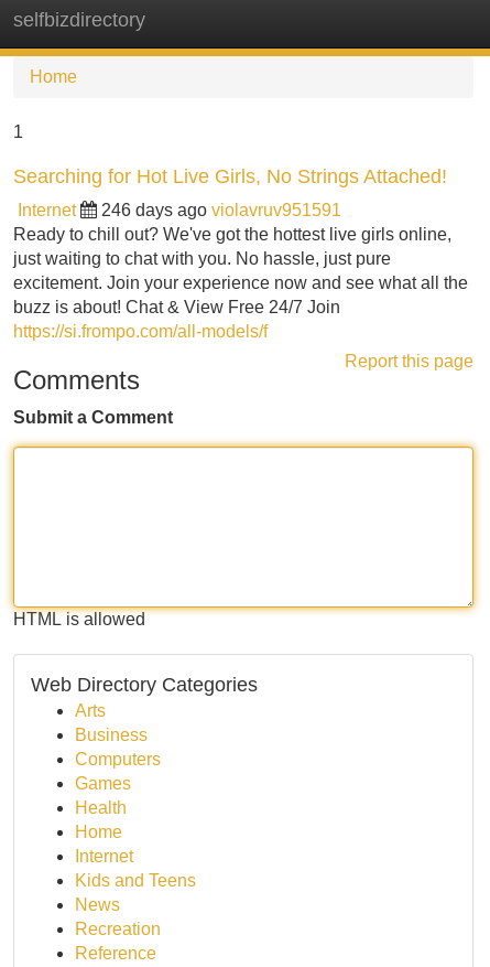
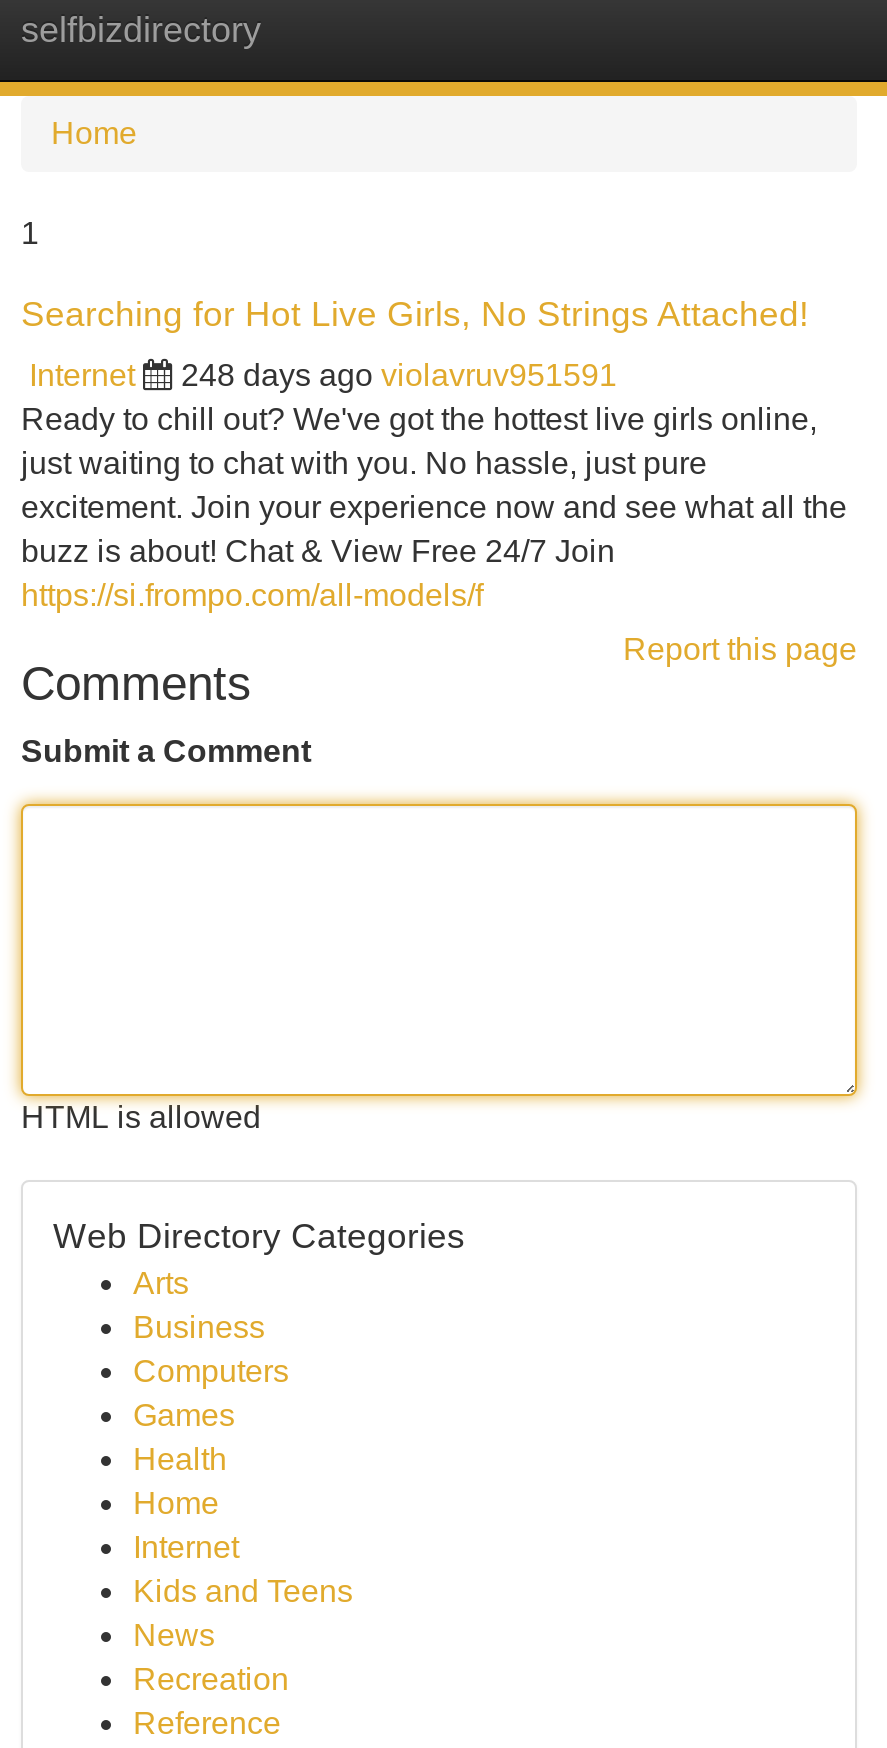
- 246 days ago violavruv951591
+ 248 days ago violavruv951591
